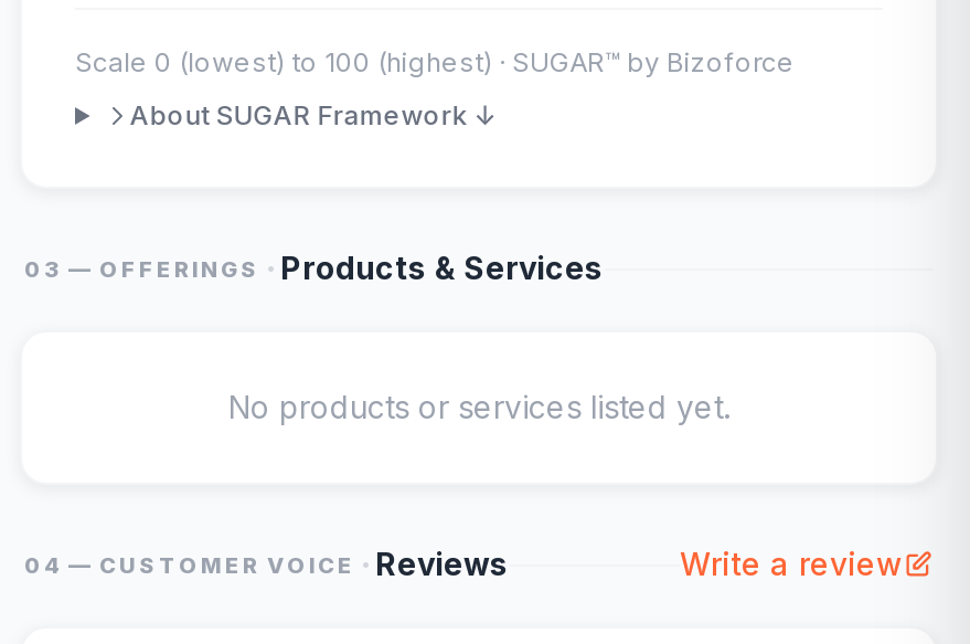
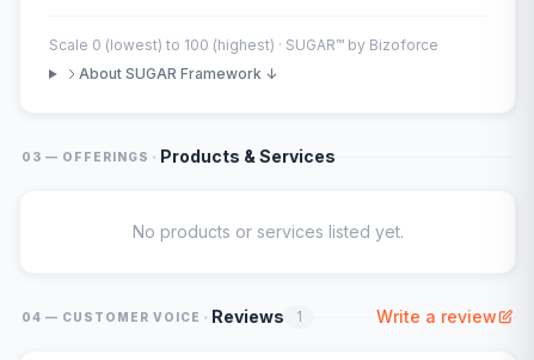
+ 1
